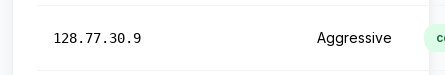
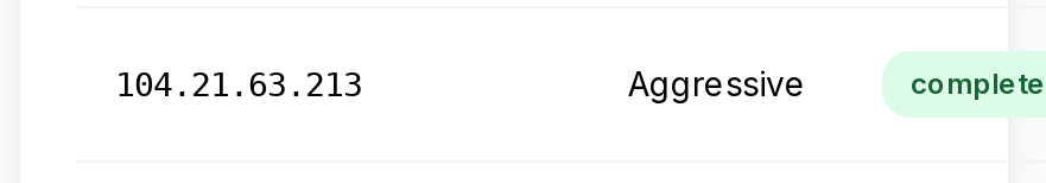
- 128.77.30.9
+ 104.21.63.213
